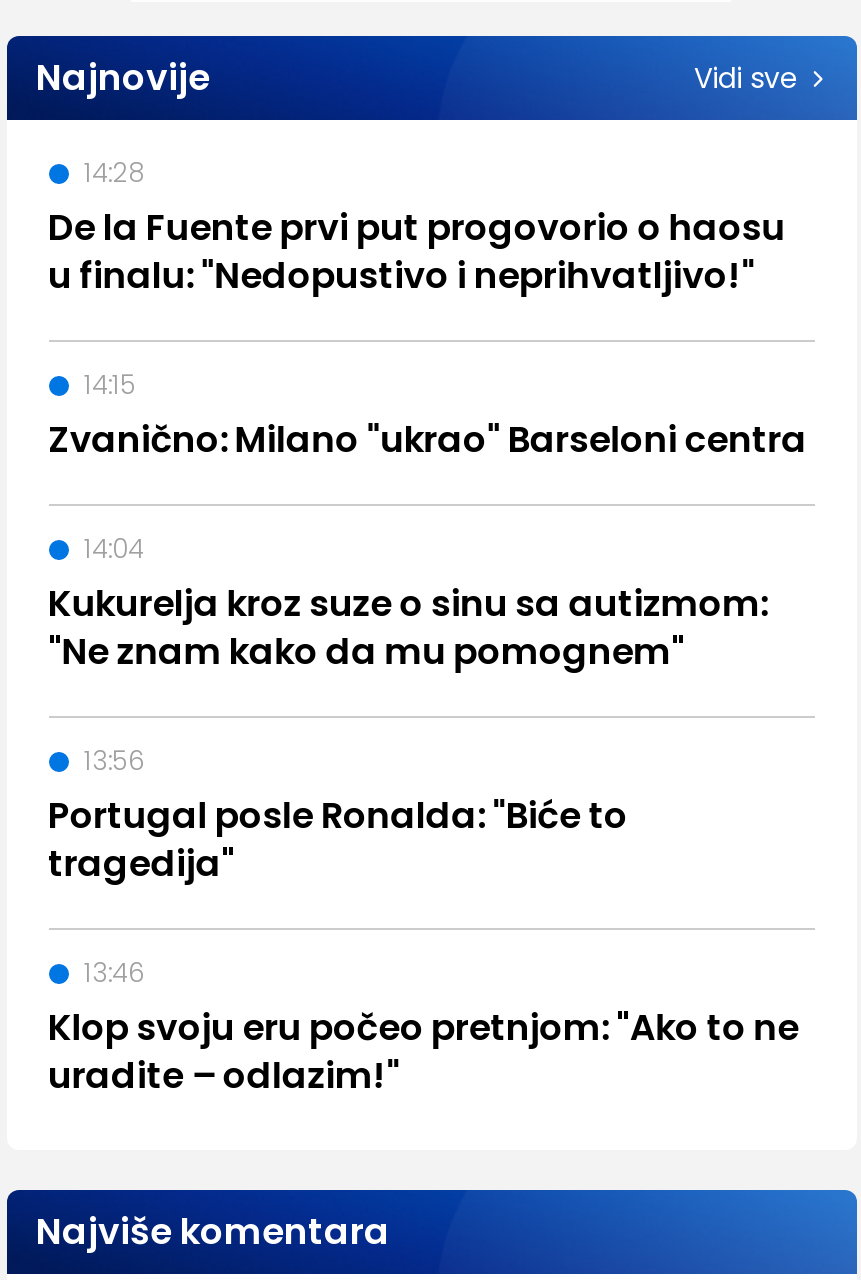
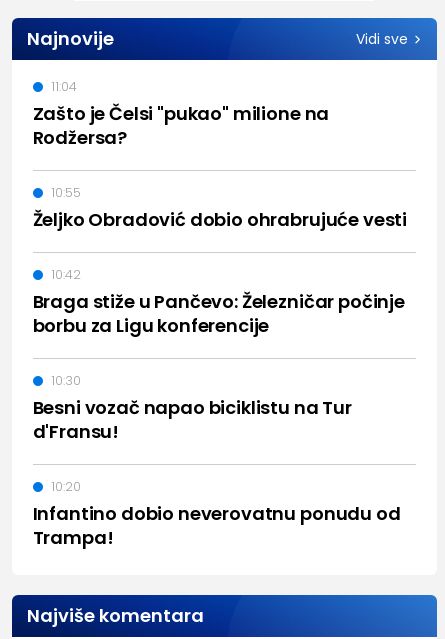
- 14:28
+ 11:04

- De la Fuente prvi put progovorio o haosu
- u finalu: "Nedopustivo i neprihvatljivo!"
+ Zašto je Čelsi "pukao" milione na
+ Rodžersa?

- 14:15
+ 10:55

- Zvanično: Milano "ukrao" Barseloni centra
+ Željko Obradović dobio ohrabrujuće vesti

- 14:04
+ 10:42

- Kukurelja kroz suze o sinu sa autizmom:
- "Ne znam kako da mu pomognem"
+ Braga stiže u Pančevo: Železničar počinje
+ borbu za Ligu konferencije

- 13:56
+ 10:30

- Portugal posle Ronalda: "Biće to
- tragedija"
+ Besni vozač napao biciklistu na Tur
+ d'Fransu!

- 13:46
+ 10:20

- Klop svoju eru počeo pretnjom: "Ako to ne
- uradite – odlazim!"
+ Infantino dobio neverovatnu ponudu od
+ Trampa!
